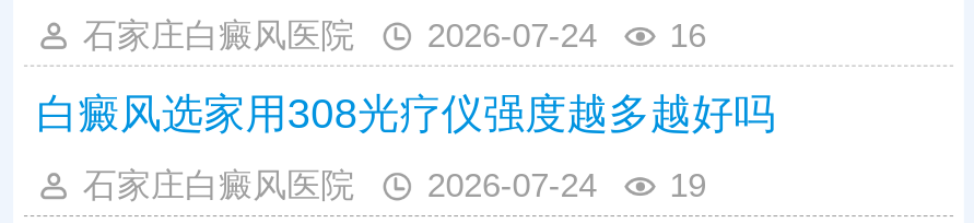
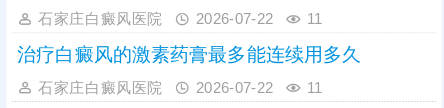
- 2026-07-24
- 16
+ 2026-07-22
+ 11

- 白癜风选家用308光疗仪强度越多越好吗
+ 治疗白癜风的激素药膏最多能连续用多久

- 2026-07-24
- 19
+ 2026-07-22
+ 11
